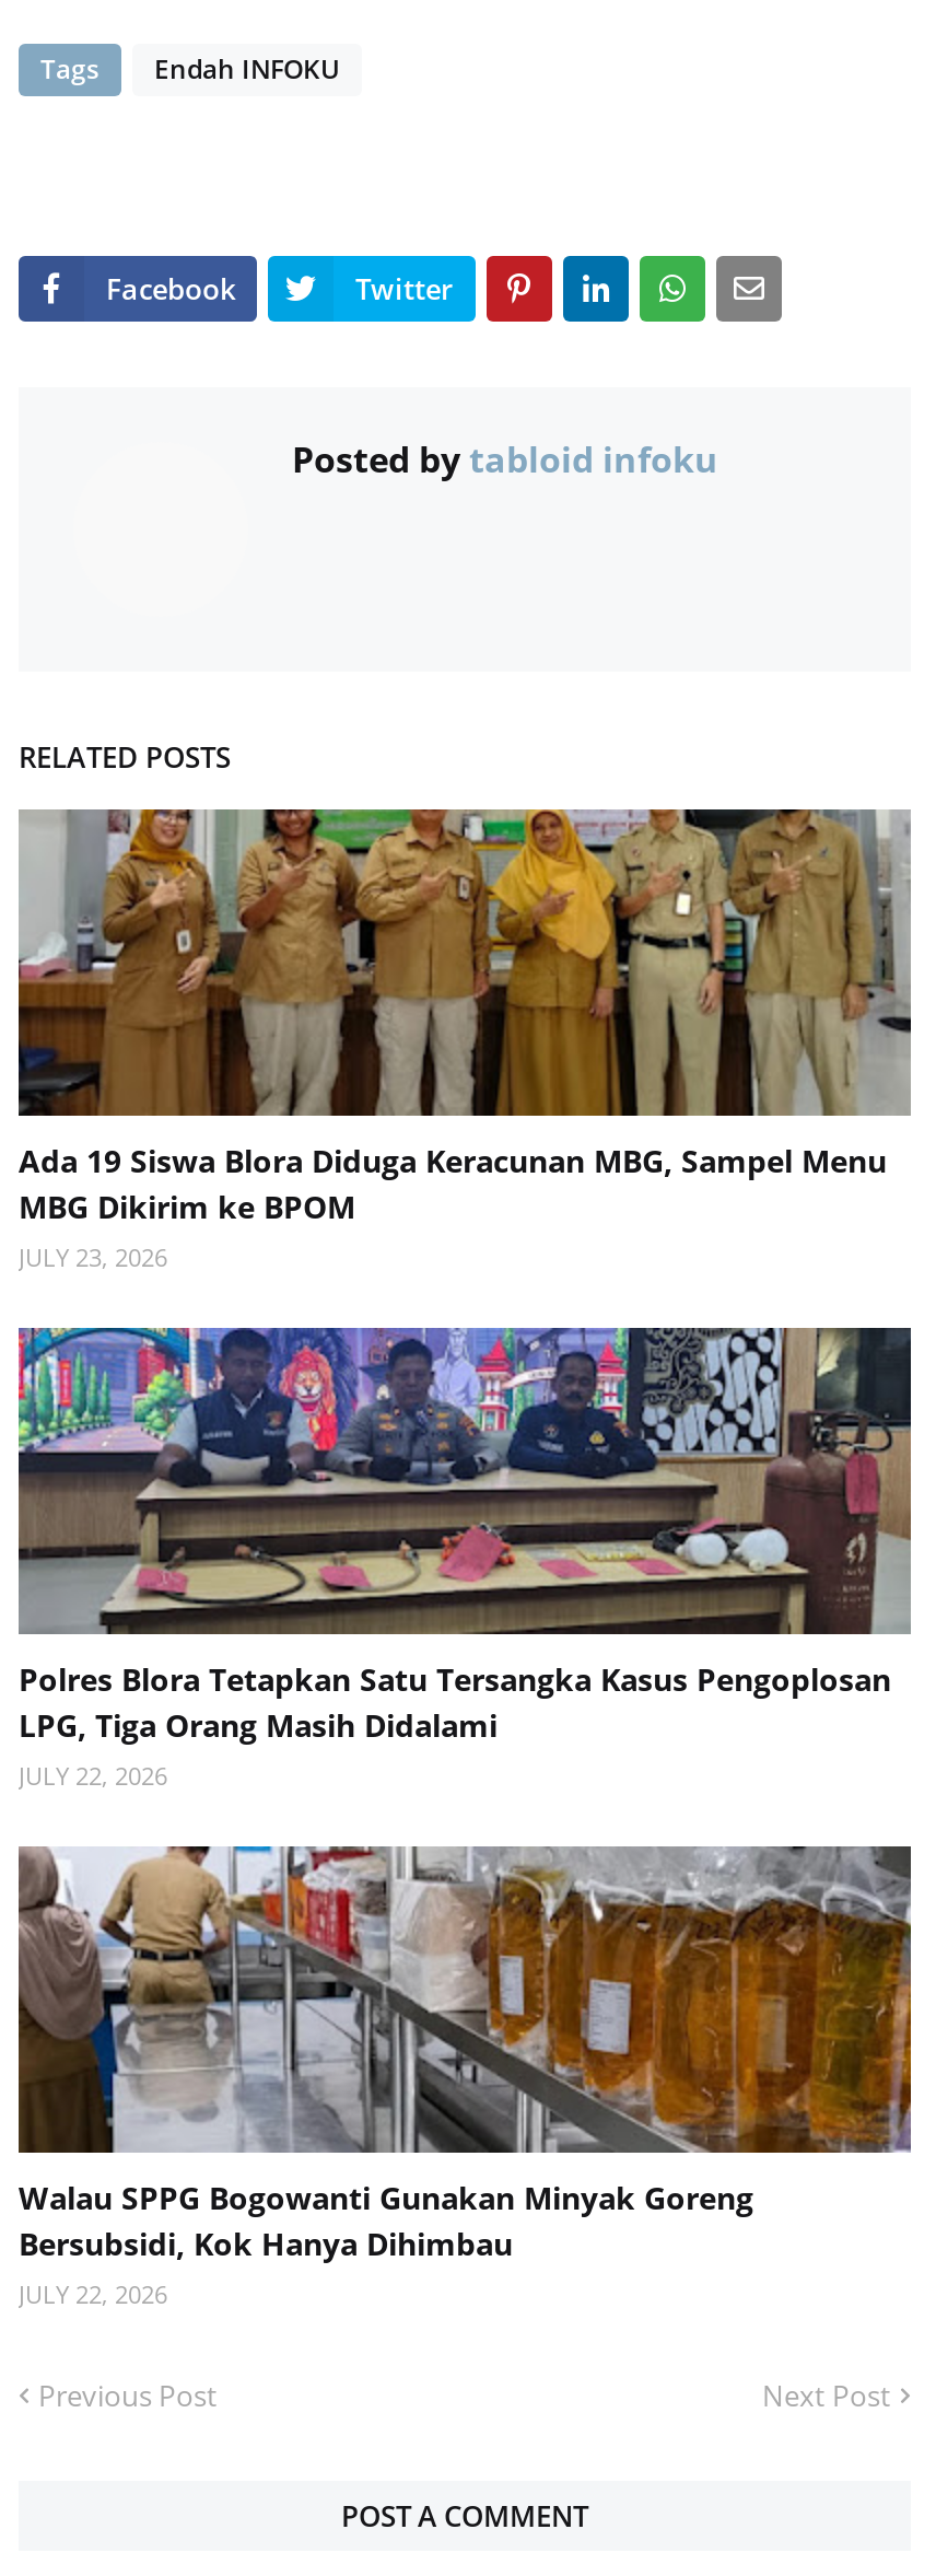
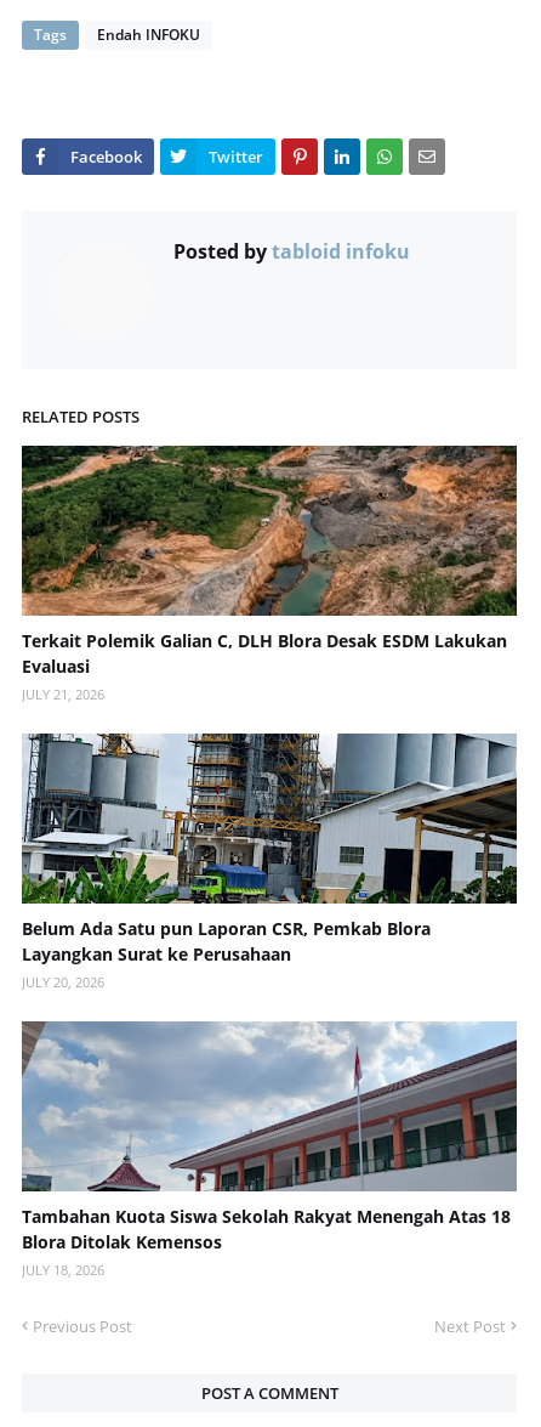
- [image]
- Ada 19 Siswa Blora Diduga Keracunan MBG, Sampel Menu
- MBG Dikirim ke BPOM
- JULY 23, 2026
+ [image]
+ Terkait Polemik Galian C, DLH Blora Desak ESDM Lakukan
+ Evaluasi
+ JULY 21, 2026

- [image]
- Polres Blora Tetapkan Satu Tersangka Kasus Pengoplosan
- LPG, Tiga Orang Masih Didalami
- JULY 22, 2026
+ [image]
+ Belum Ada Satu pun Laporan CSR, Pemkab Blora
+ Layangkan Surat ke Perusahaan
+ JULY 20, 2026

- [image]
- Walau SPPG Bogowanti Gunakan Minyak Goreng
- Bersubsidi, Kok Hanya Dihimbau
- JULY 22, 2026
+ [image]
+ Tambahan Kuota Siswa Sekolah Rakyat Menengah Atas 18
+ Blora Ditolak Kemensos
+ JULY 18, 2026
